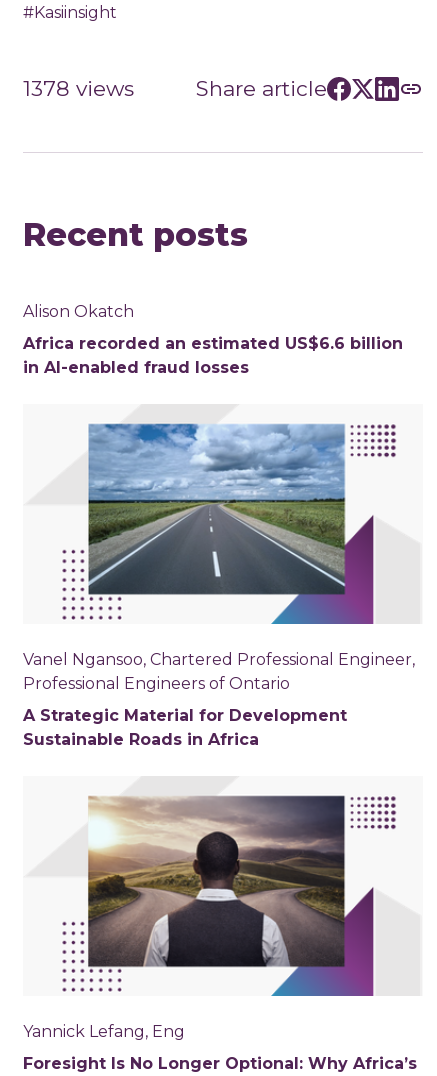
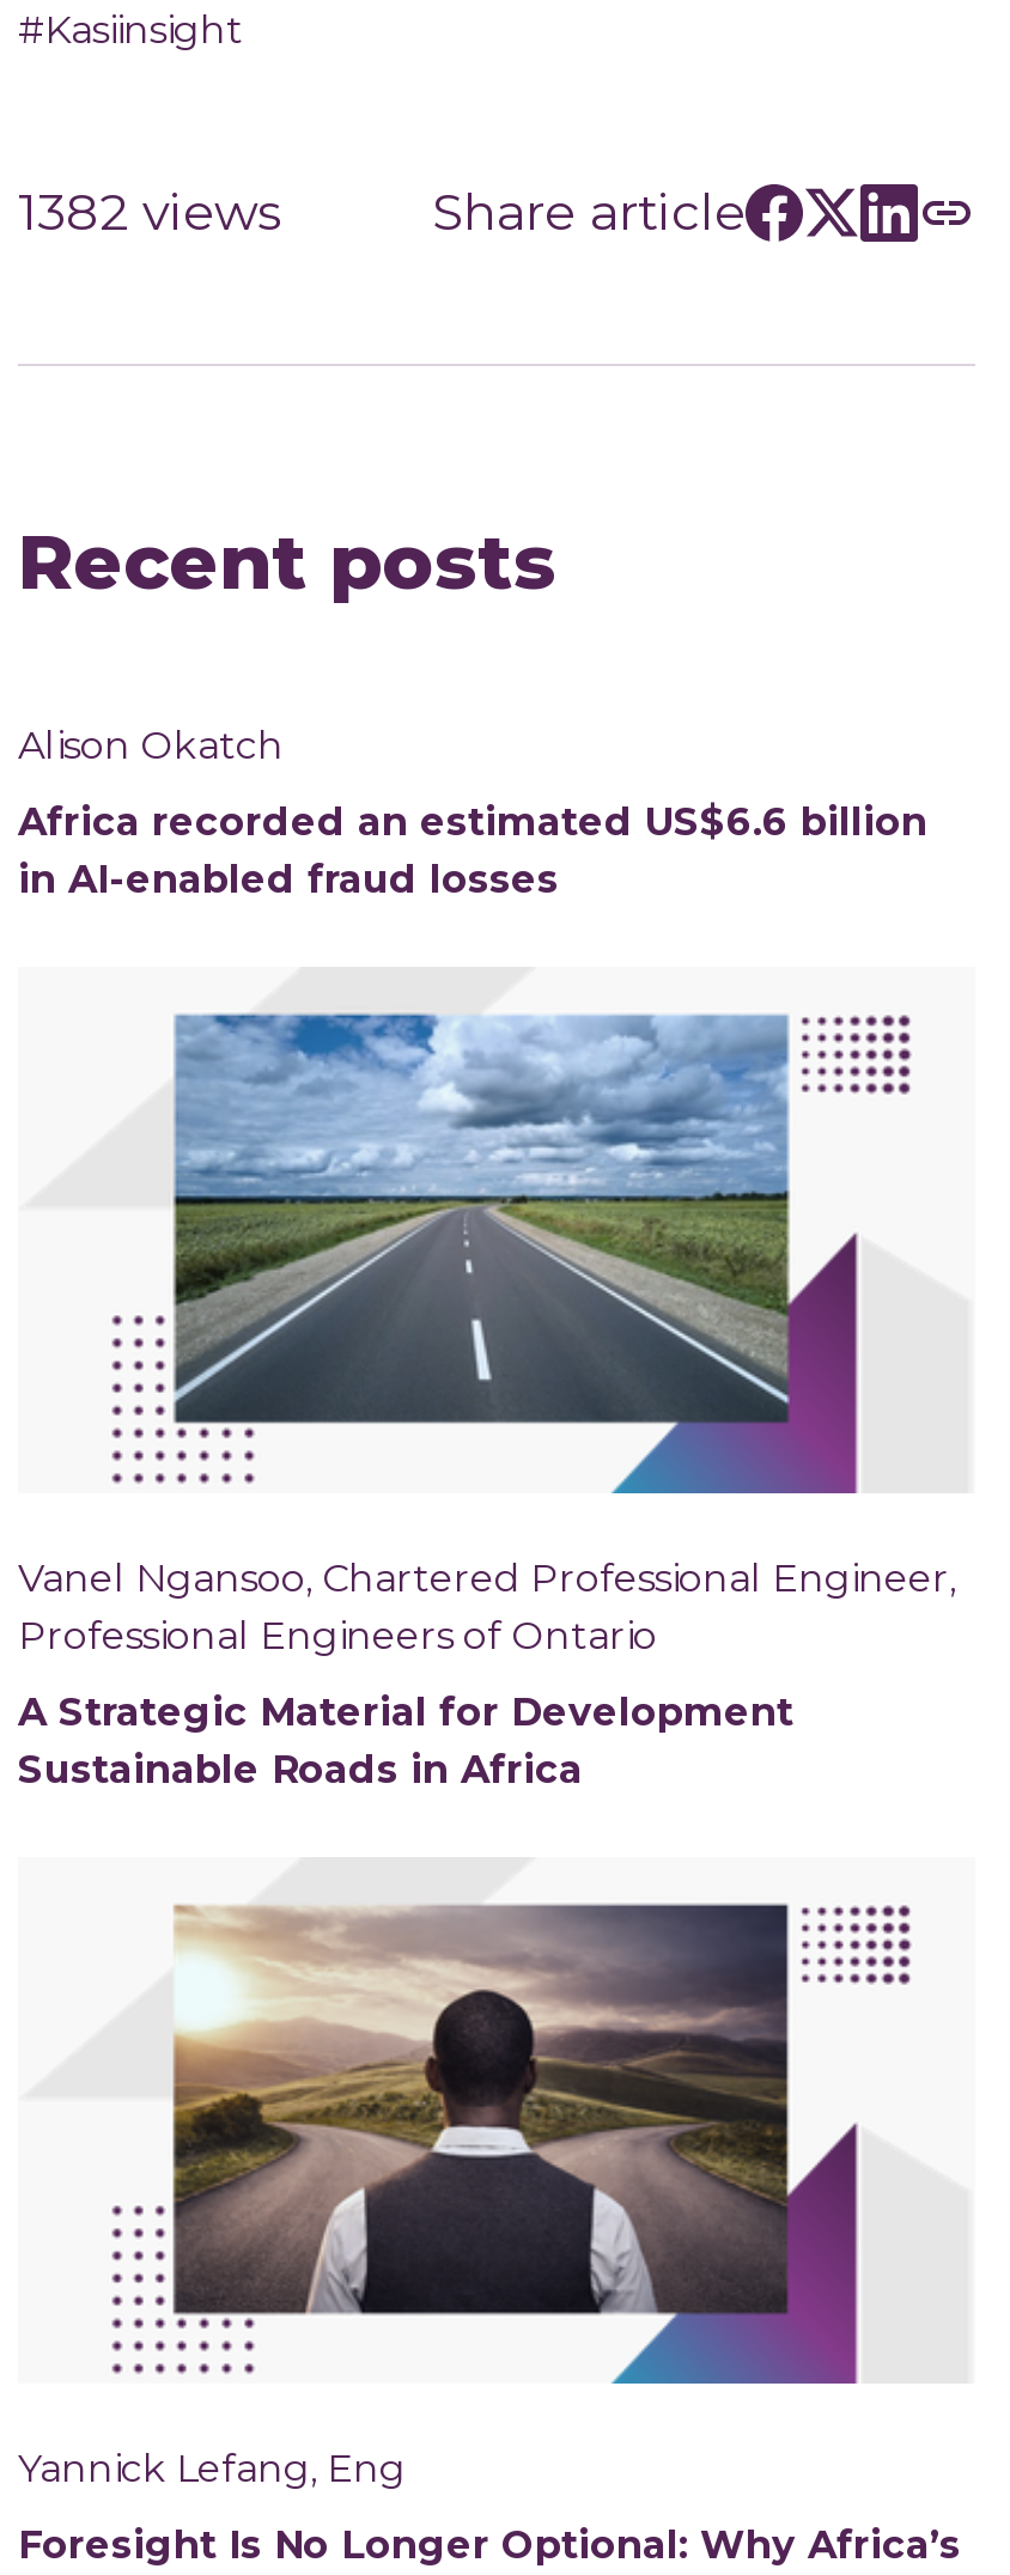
- 1378 views
+ 1382 views
